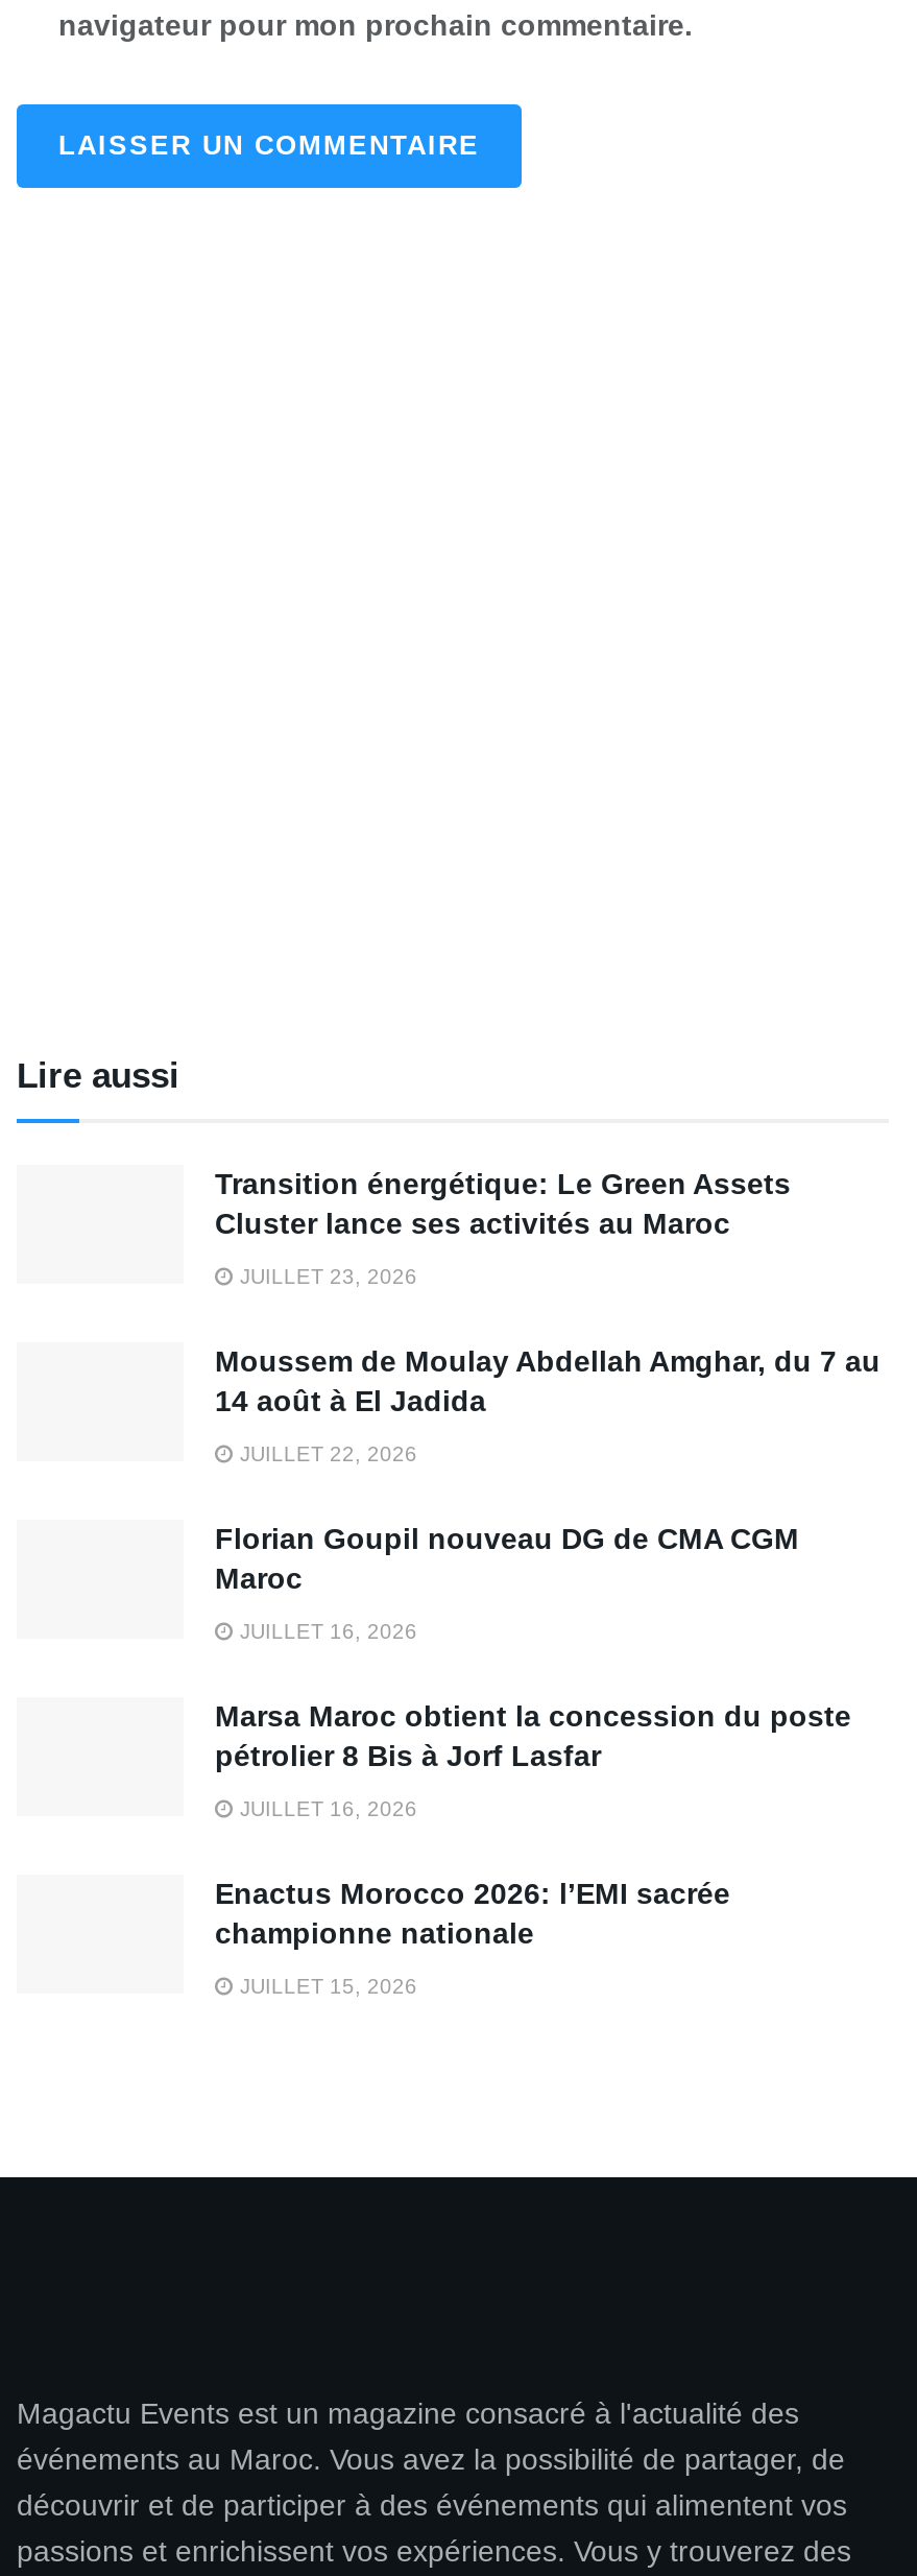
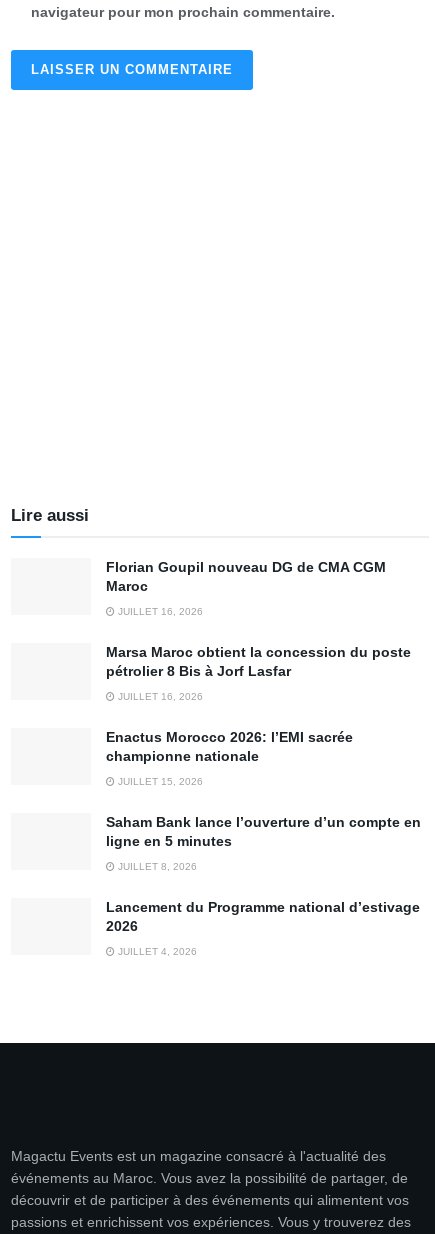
- Transition énergétique: Le Green Assets
- Cluster lance ses activités au Maroc
- JUILLET 23, 2026
- Moussem de Moulay Abdellah Amghar, du 7 au
- 14 août à El Jadida
- JUILLET 22, 2026

moved up: Florian Goupil nouveau DG de CMA CGM | Maroc | JUILLET 16, 2026 | ... | championne nationale | JUILLET 15, 2026

+ Saham Bank lance l’ouverture d’un compte en
+ ligne en 5 minutes
+ JUILLET 8, 2026
+ Lancement du Programme national d’estivage
+ 2026
+ JUILLET 4, 2026
